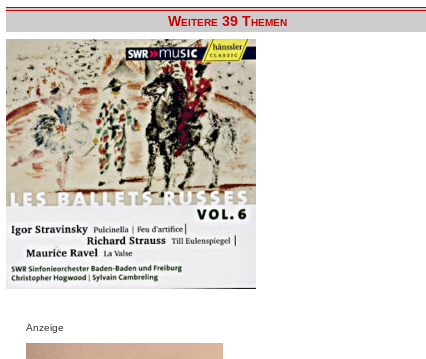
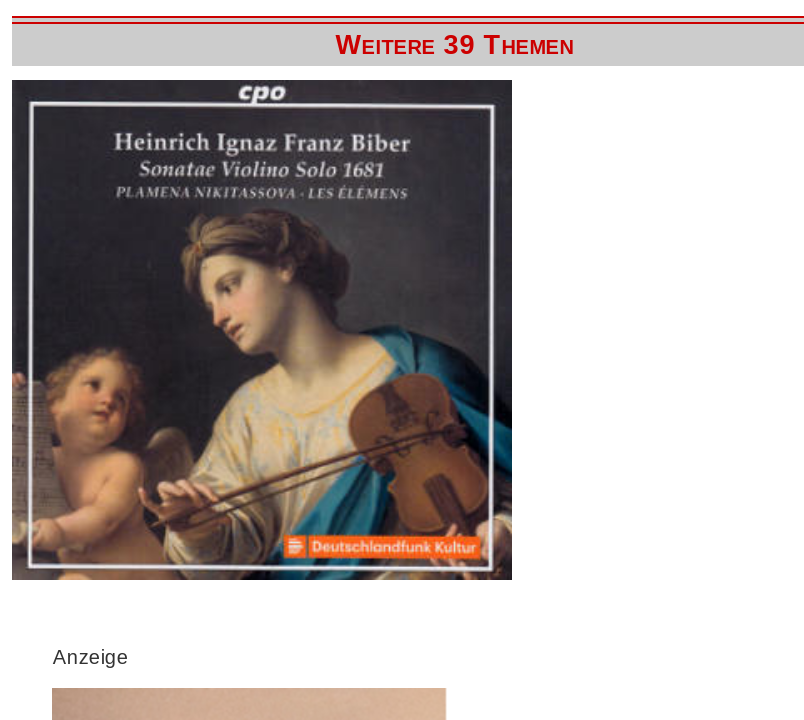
- [image]
+ [image]
